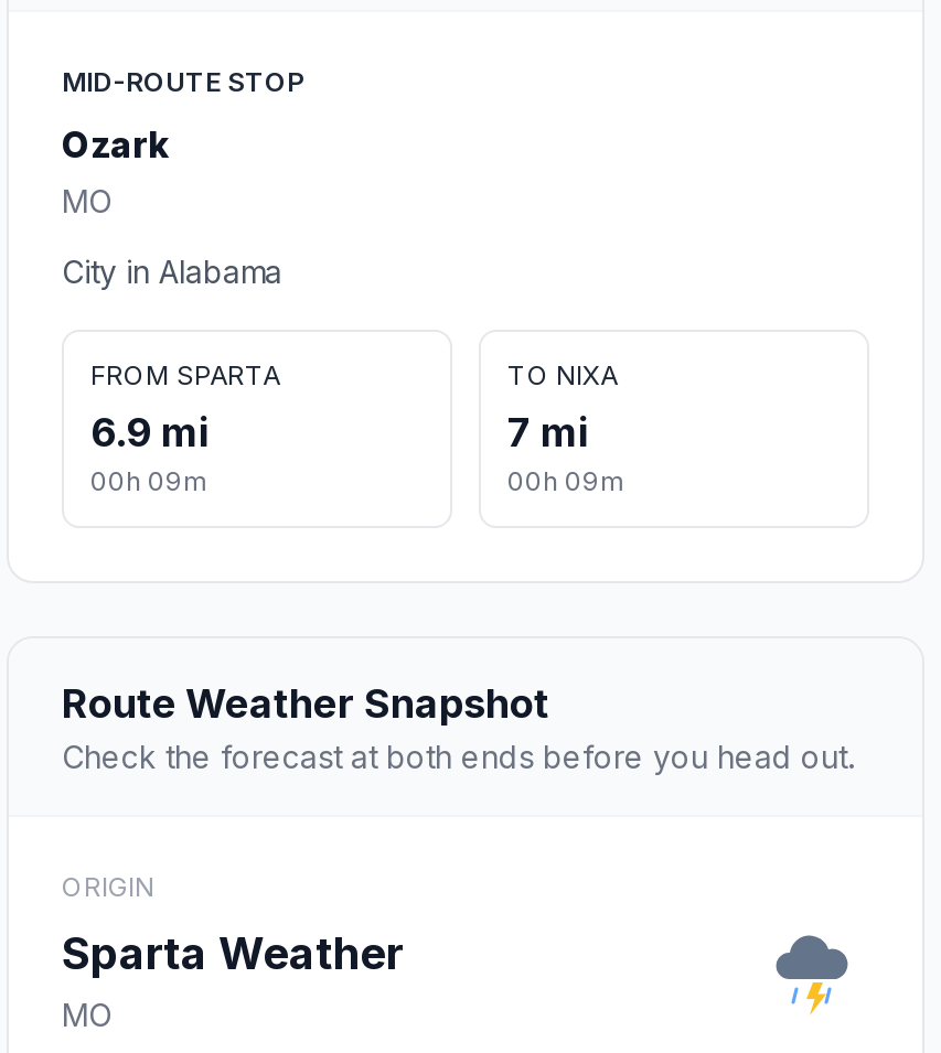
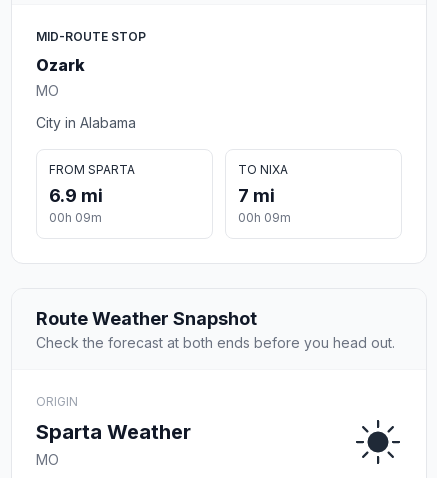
- [image]
+ [image]
